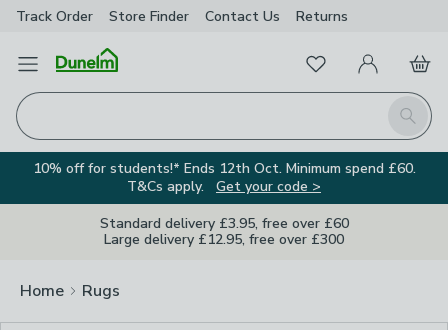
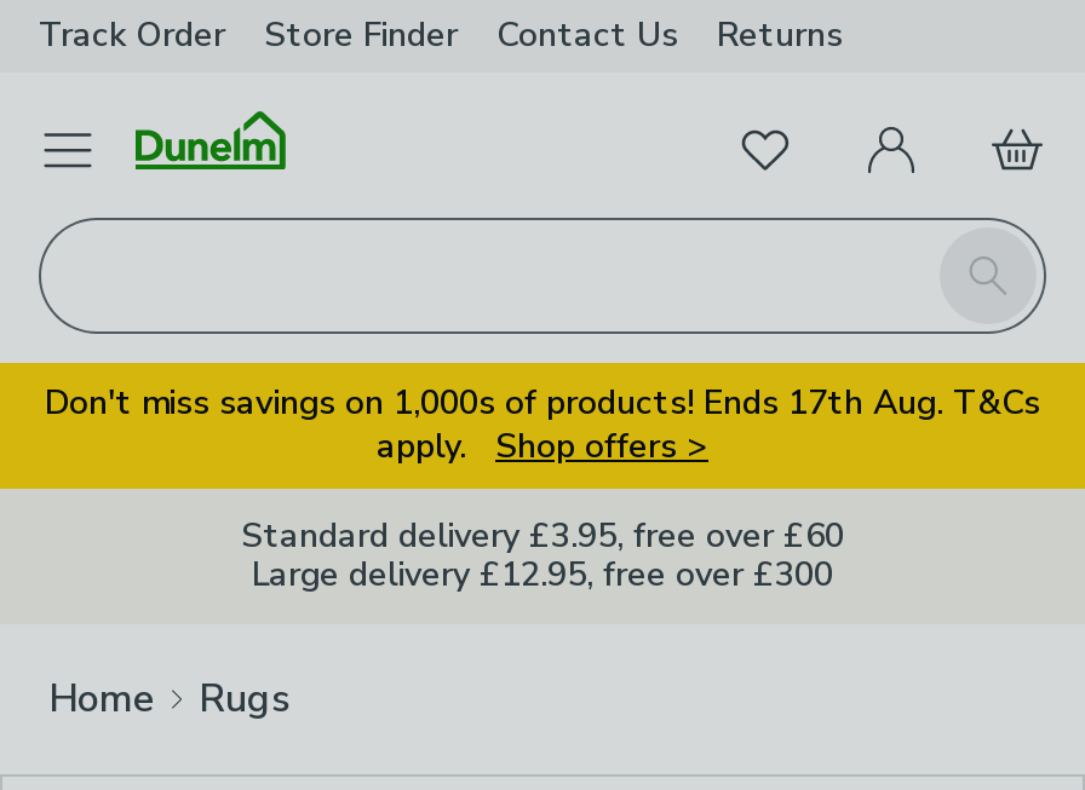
- 10% off for students!* Ends 12th Oct. Minimum spend £60.
- T&Cs apply. Get your code >
+ Don't miss savings on 1,000s of products! Ends 17th Aug. T&Cs
+ apply. Shop offers >
